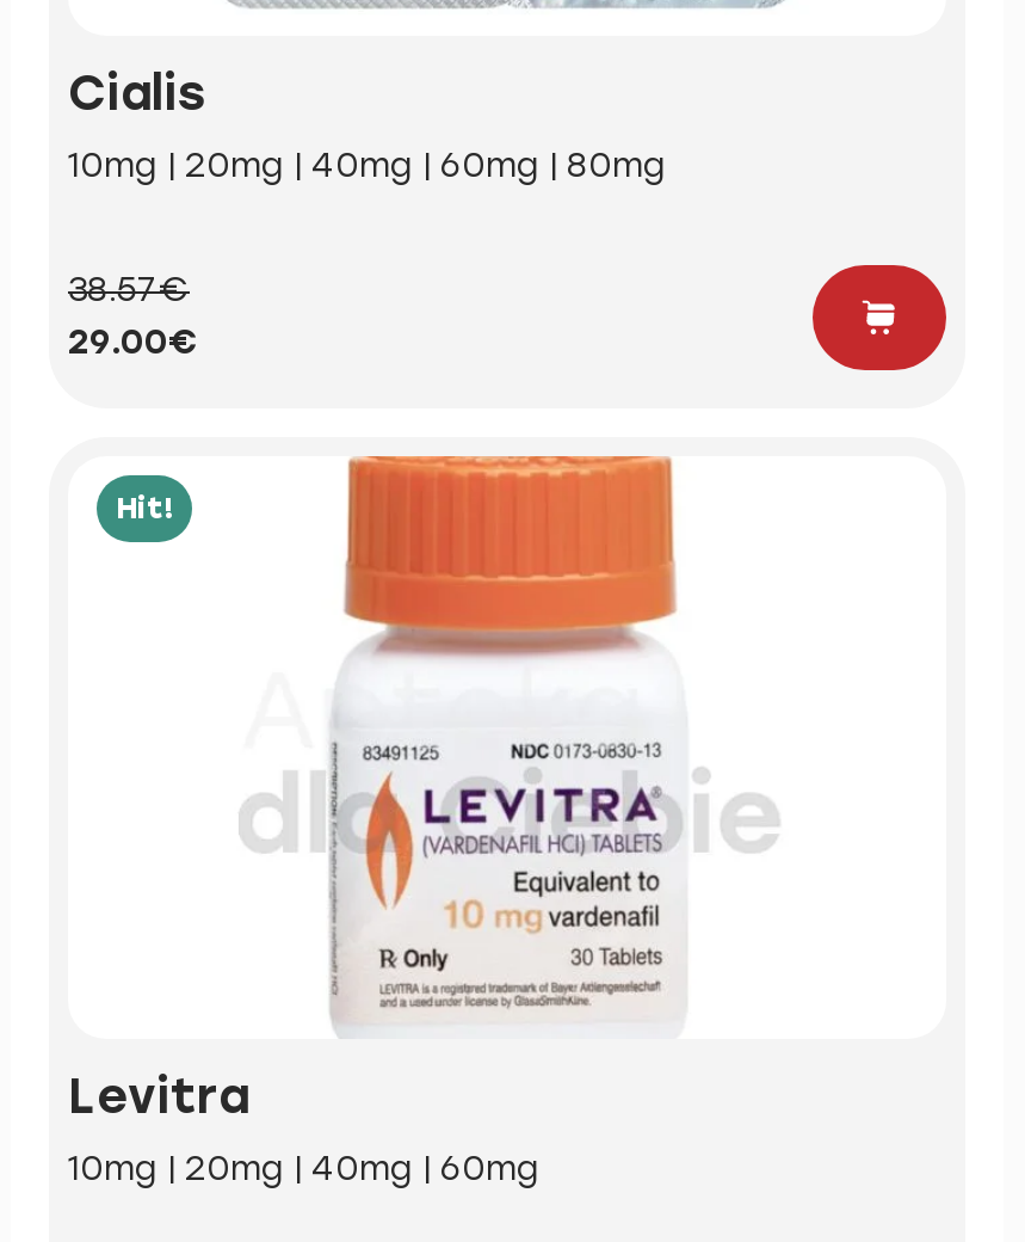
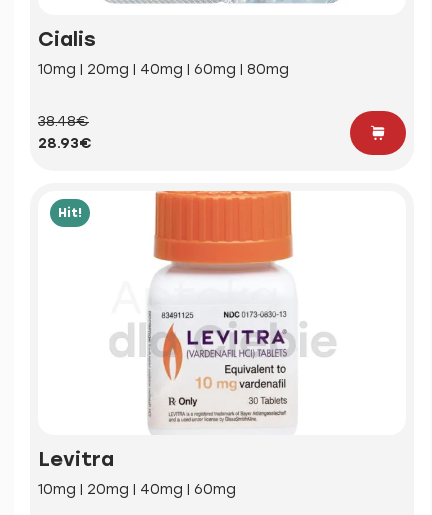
- 38.57€
+ 38.48€

- 29.00€
+ 28.93€
